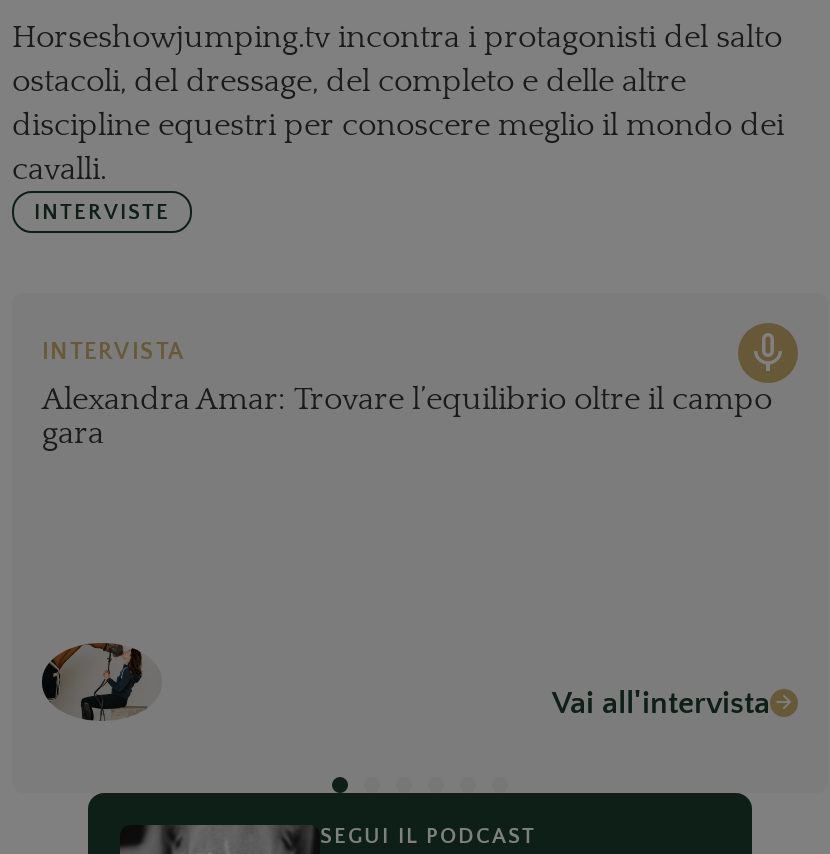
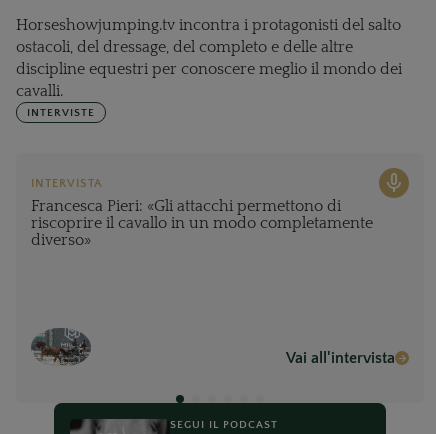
- Alexandra Amar: Trovare l’equilibrio oltre il campo
- gara
+ Francesca Pieri: «Gli attacchi permettono di
+ riscoprire il cavallo in un modo completamente
+ diverso»

- [image]
+ [image]
